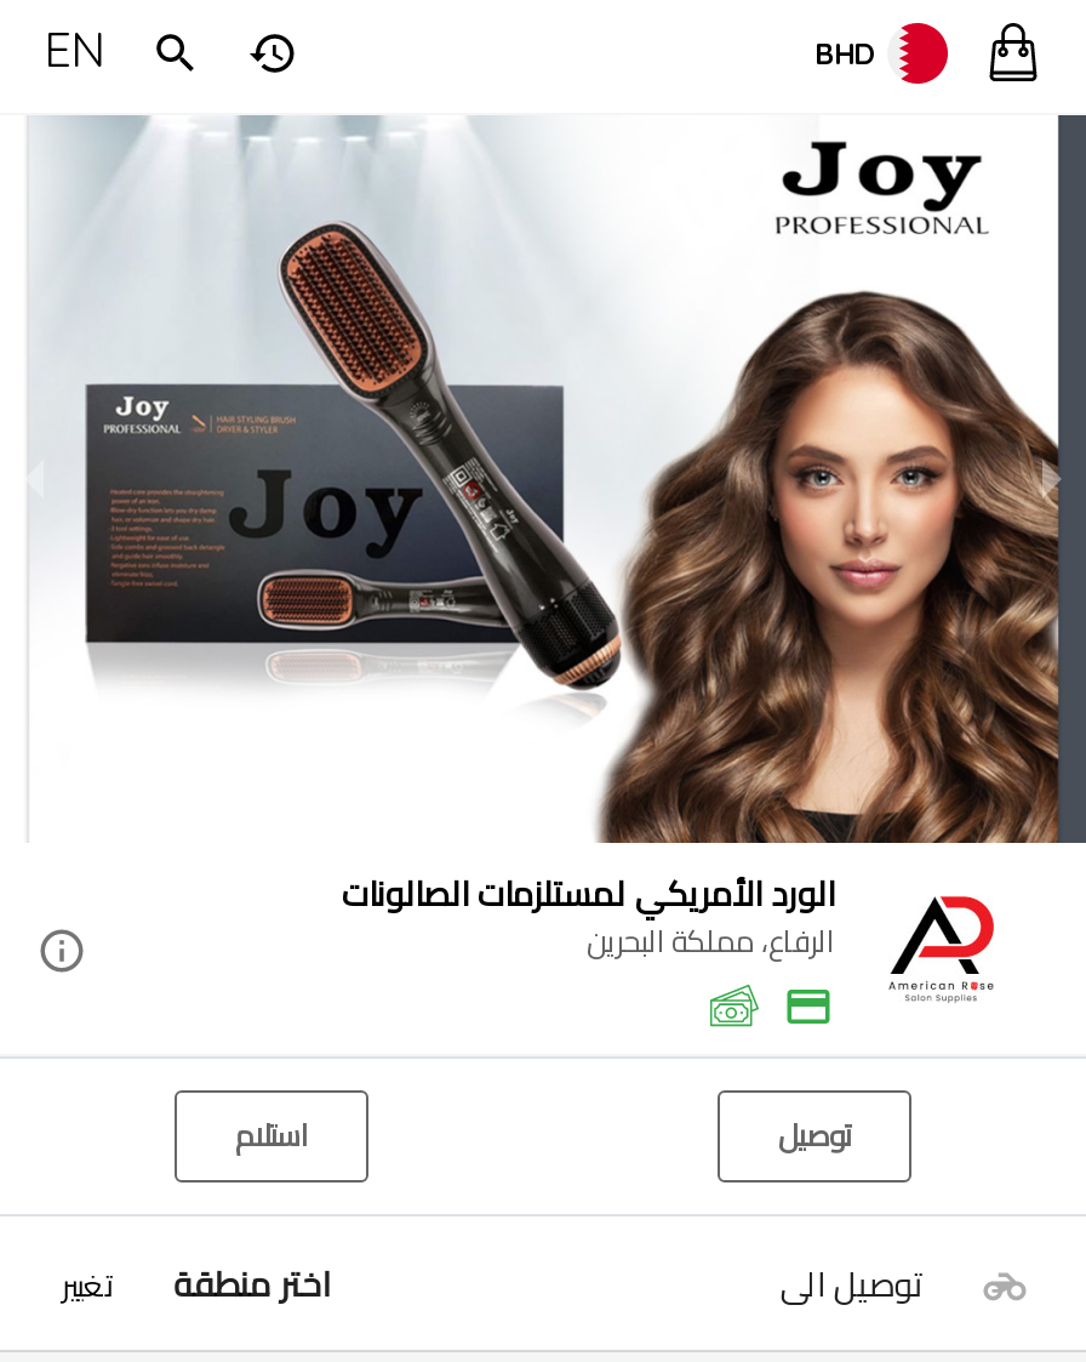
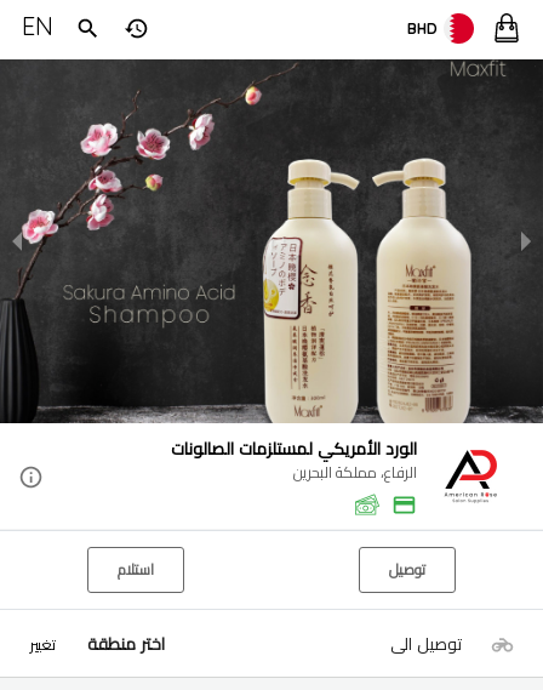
- [image]
+ [image]
